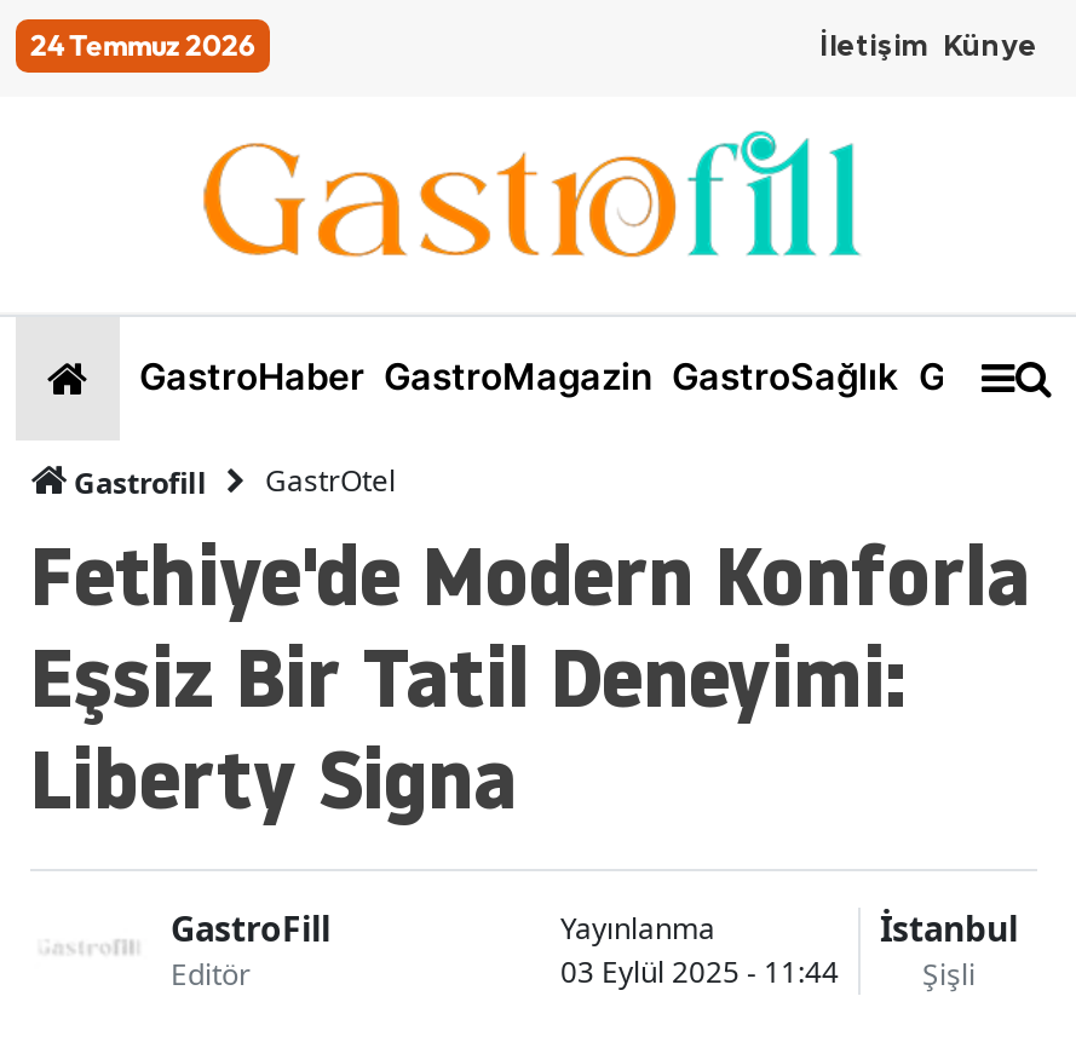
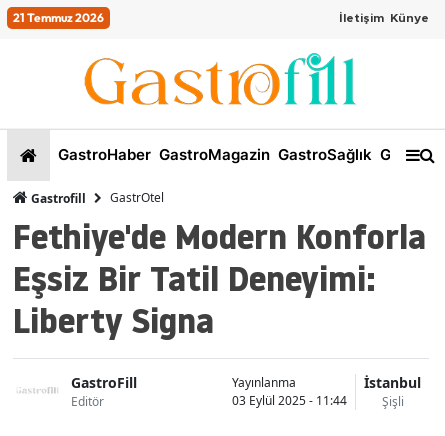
- 24 Temmuz 2026
+ 21 Temmuz 2026
